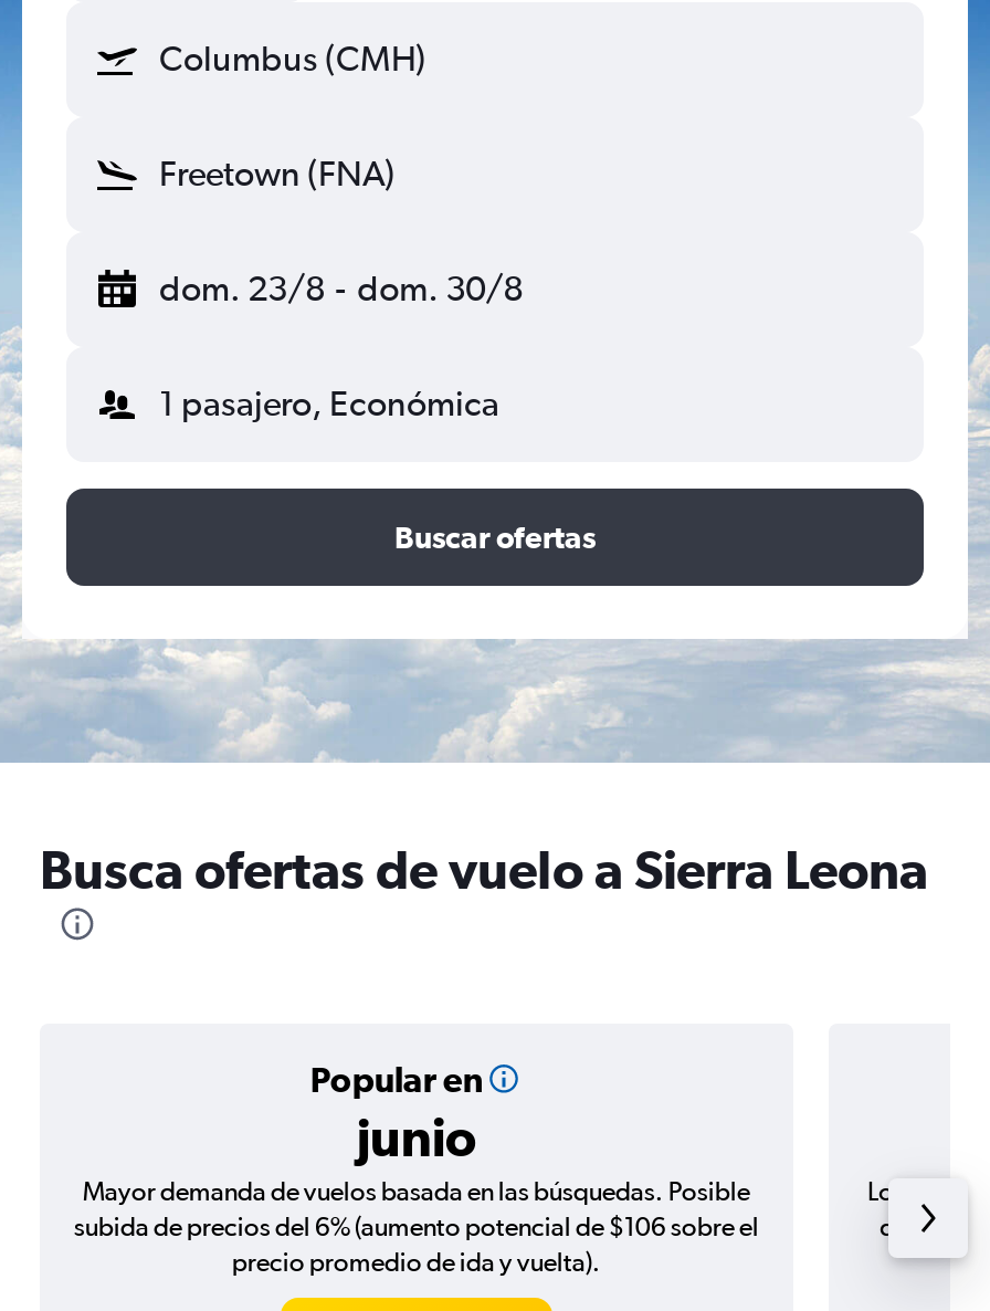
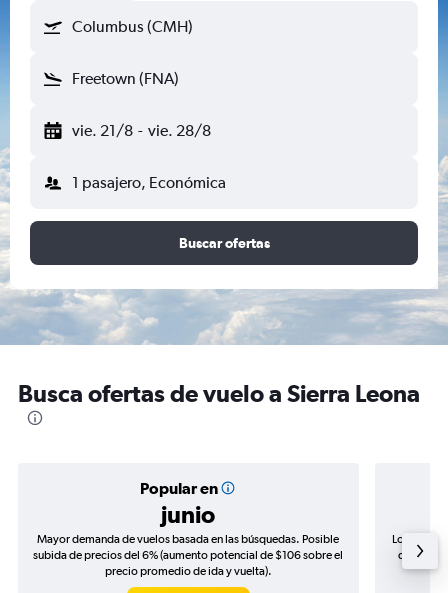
- dom. 23/8 - dom. 30/8
+ vie. 21/8 - vie. 28/8
